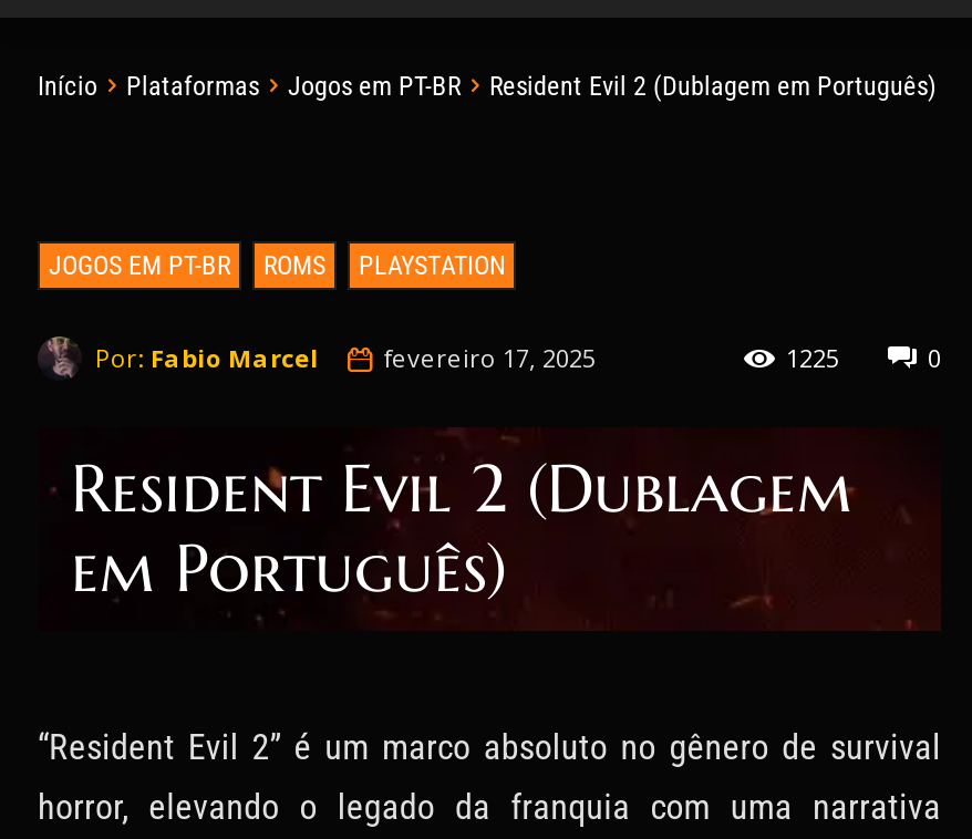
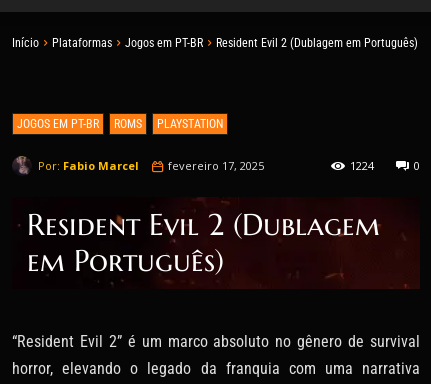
- 1225
+ 1224
